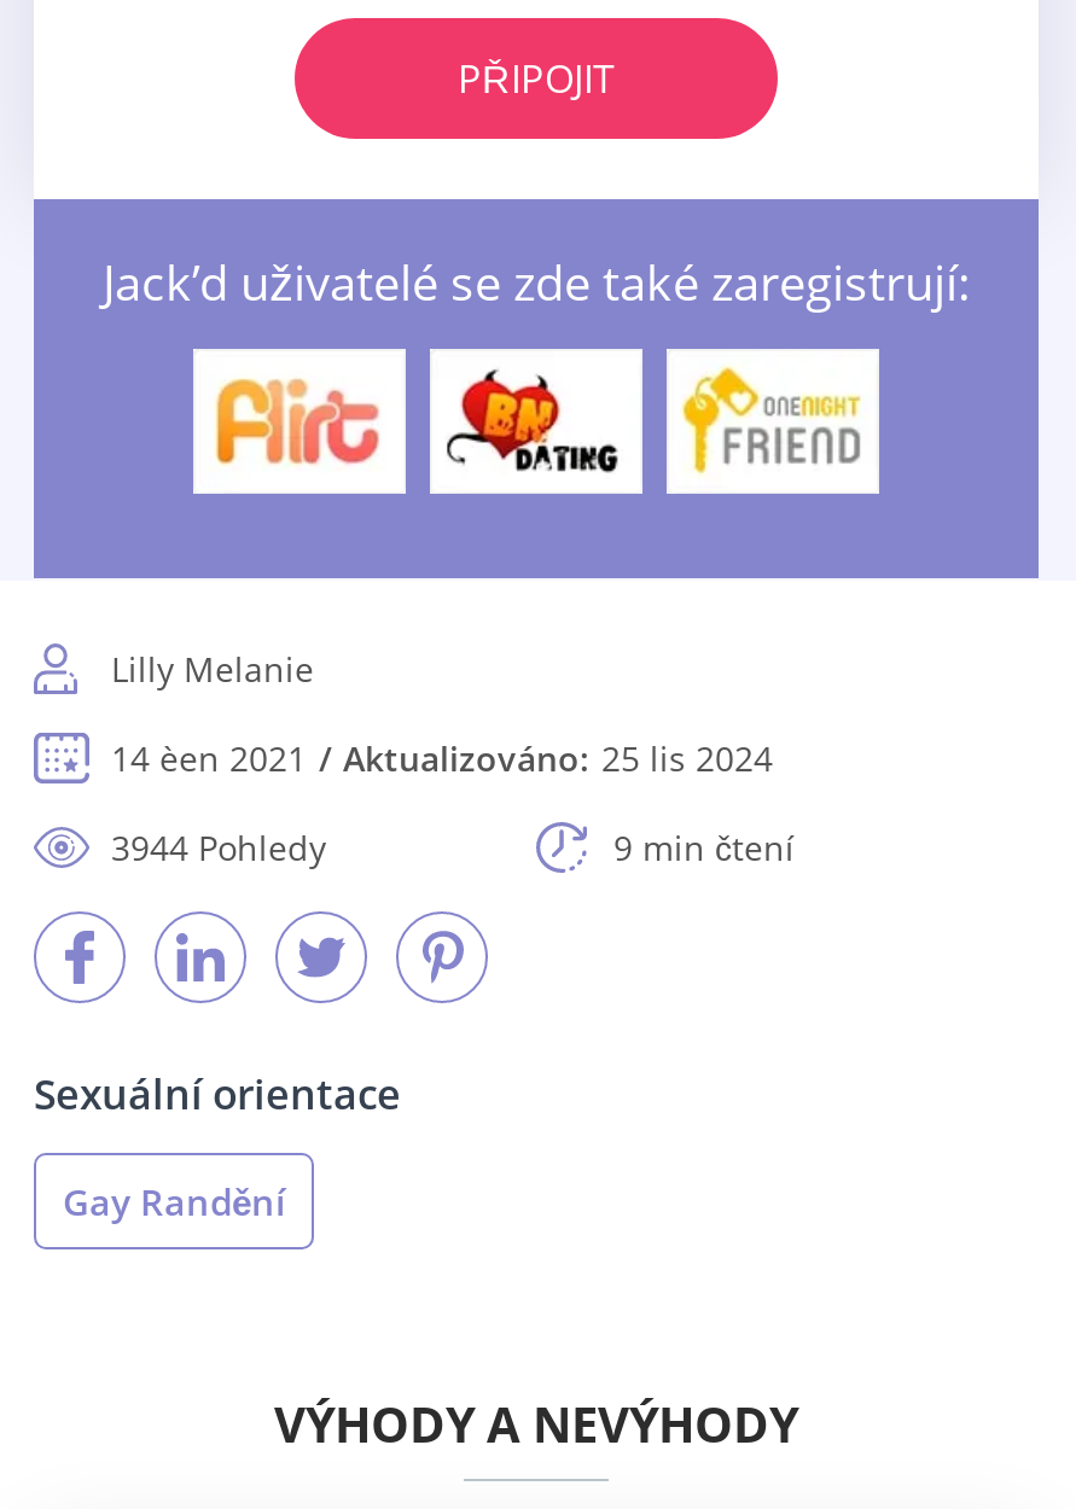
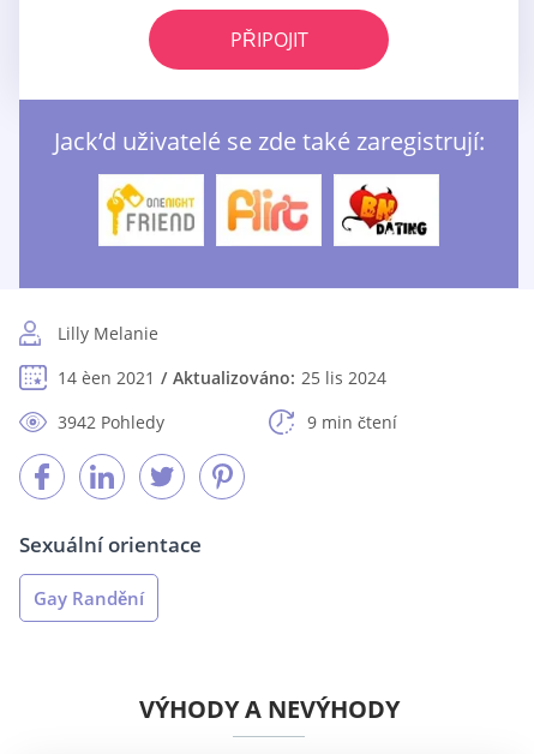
- [image]
+ [image]

- [image]
+ [image]

- [image]
+ [image]

- 3944 Pohledy
+ 3942 Pohledy
